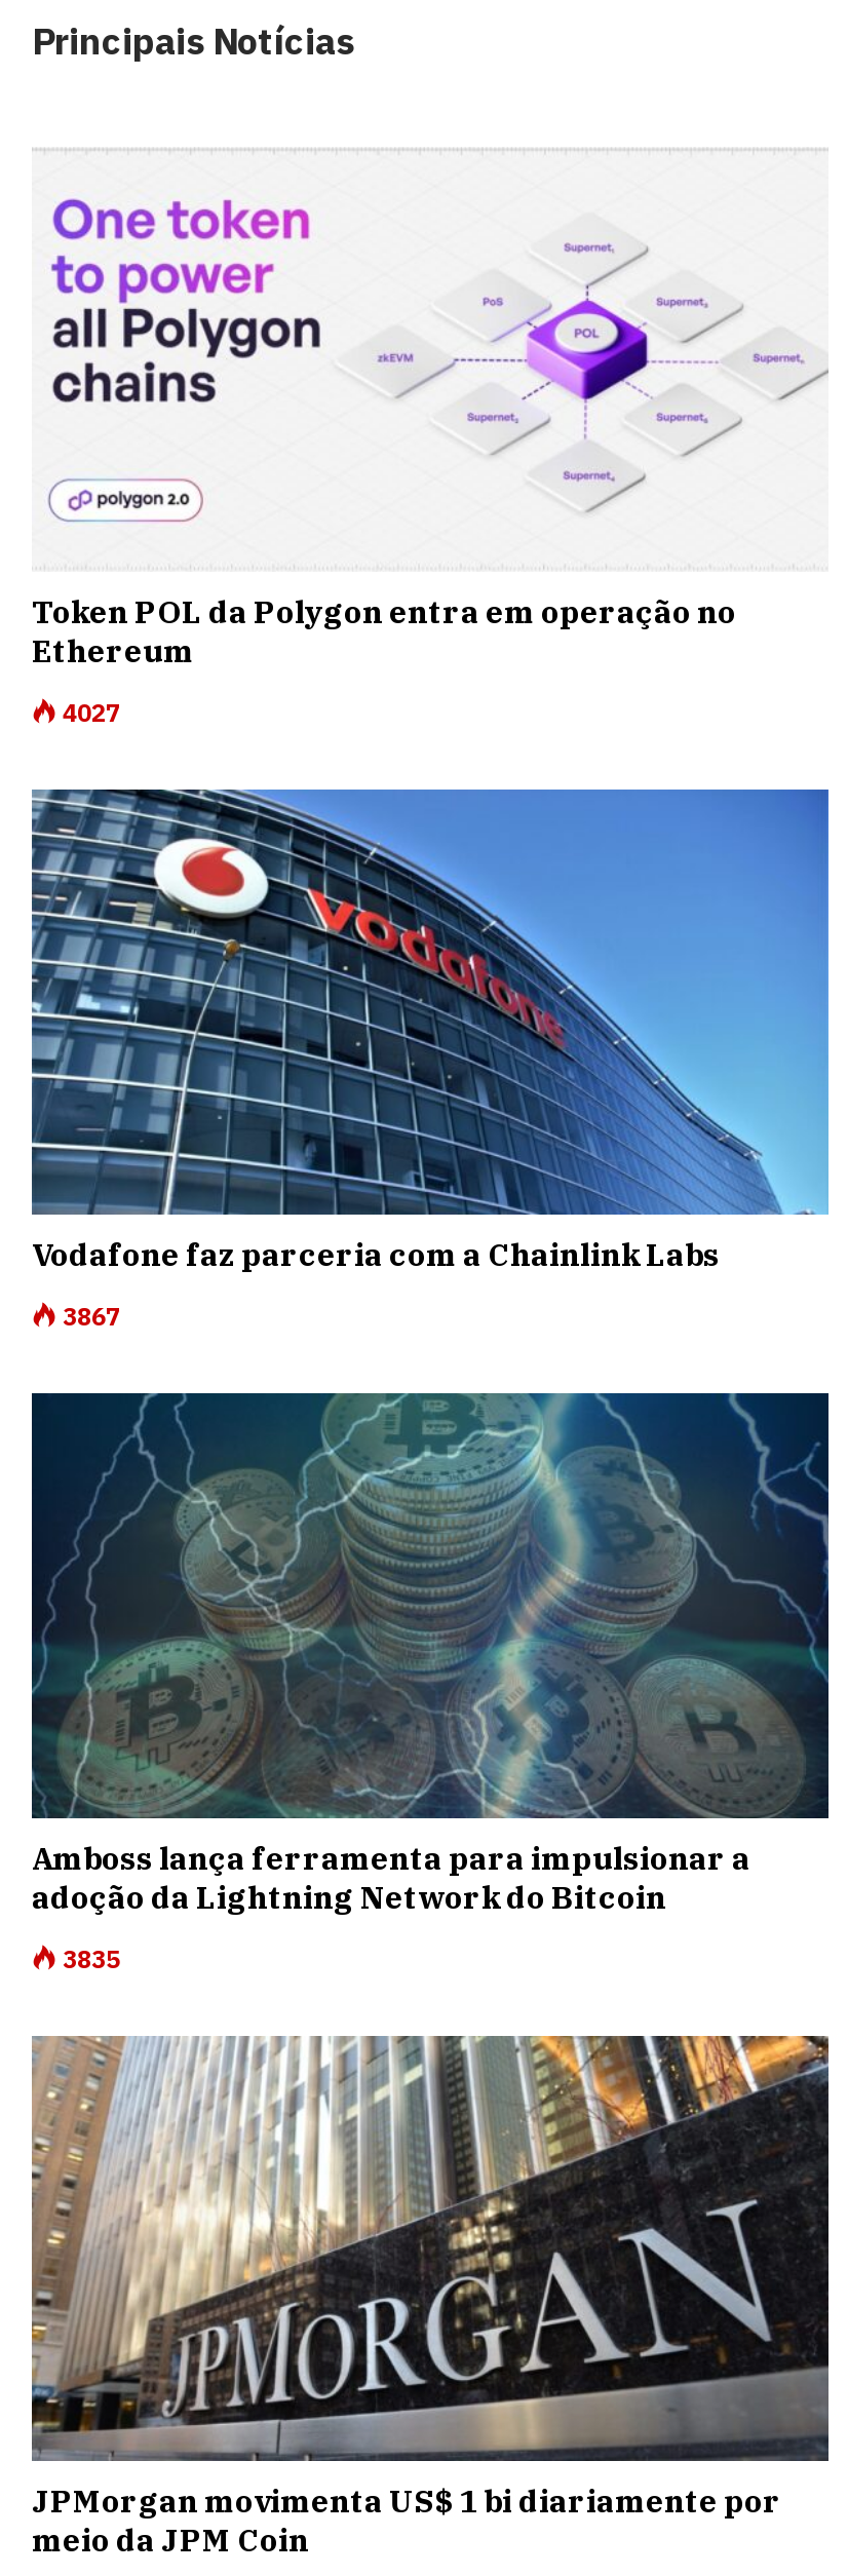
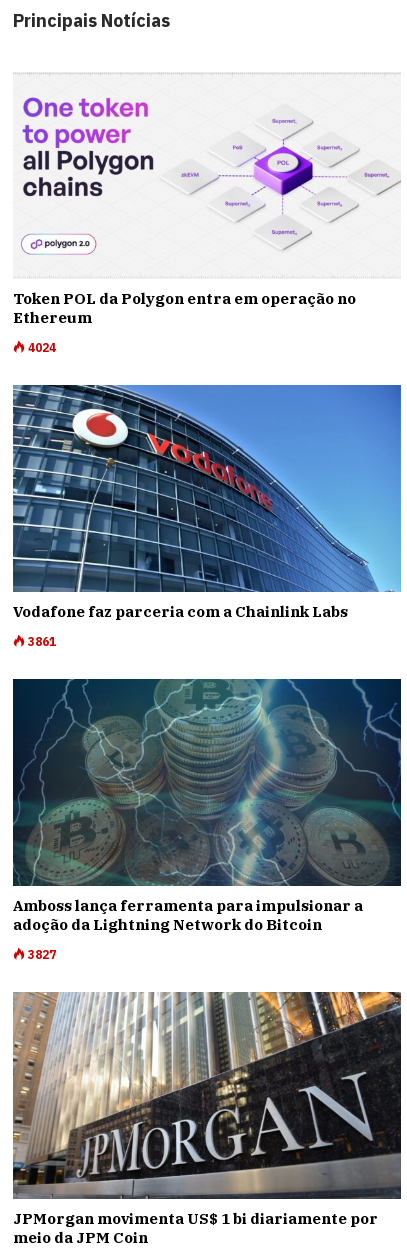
- 4027
+ 4024

- 3867
+ 3861

- 3835
+ 3827
